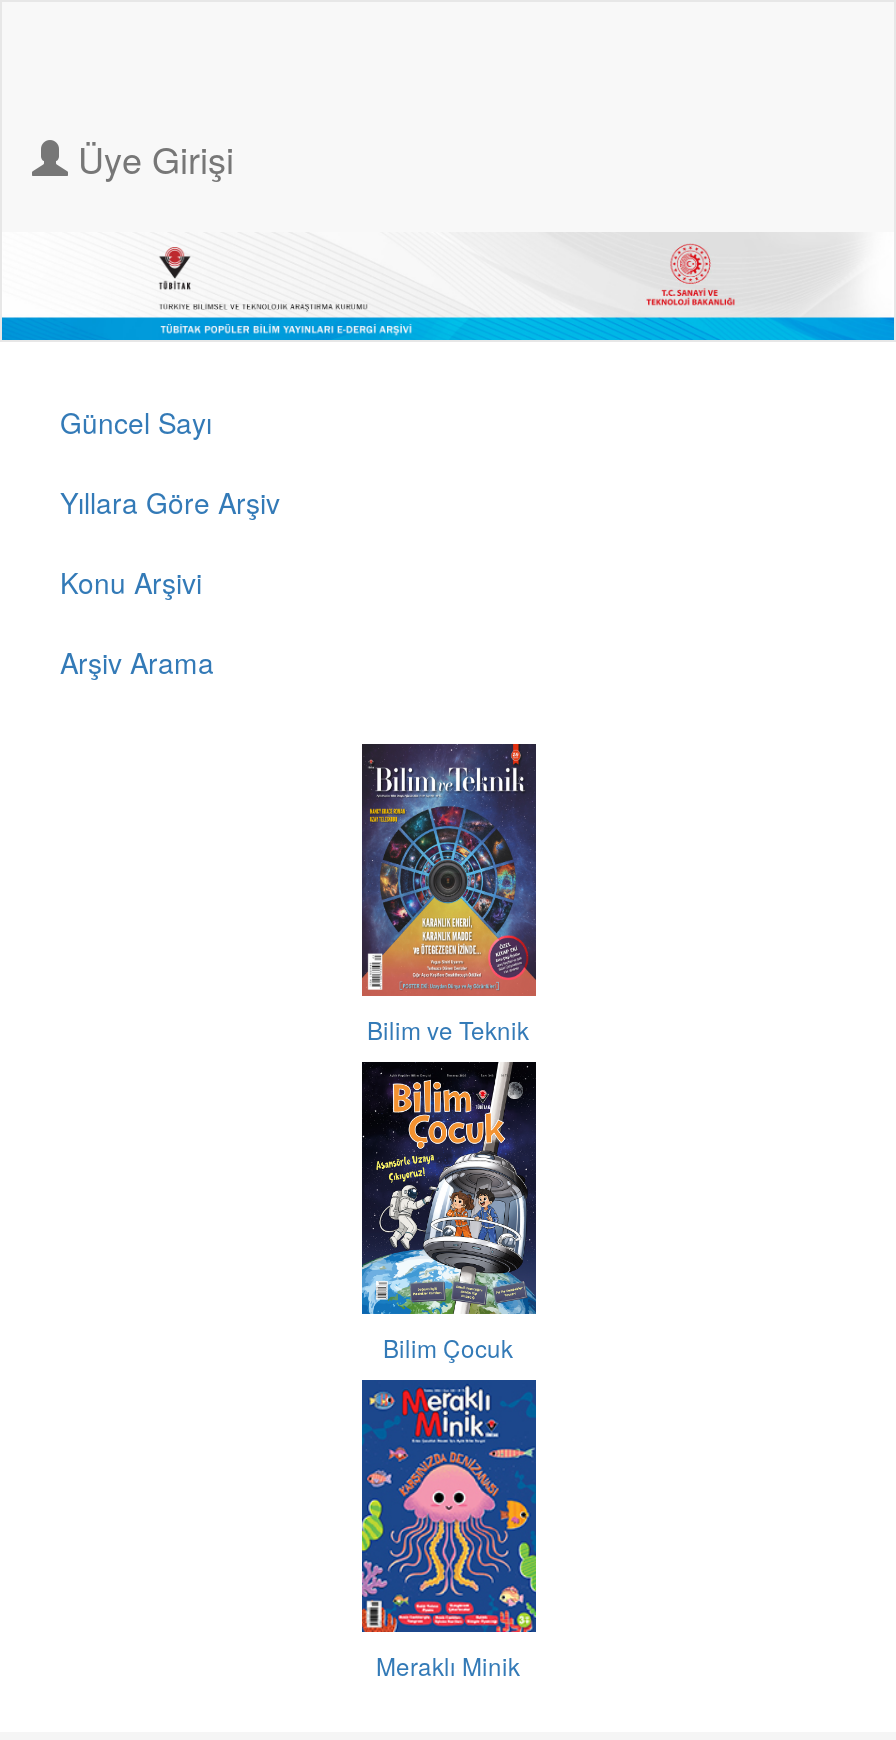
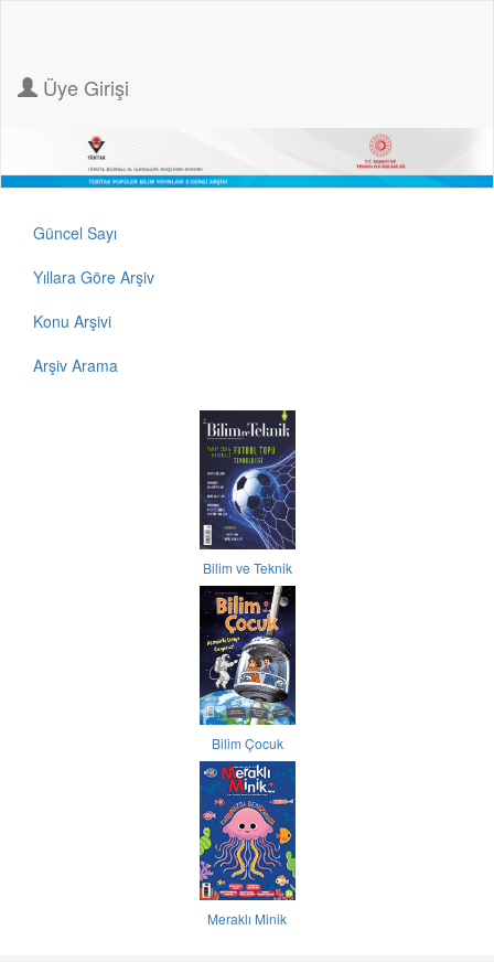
- [image]
+ [image]
